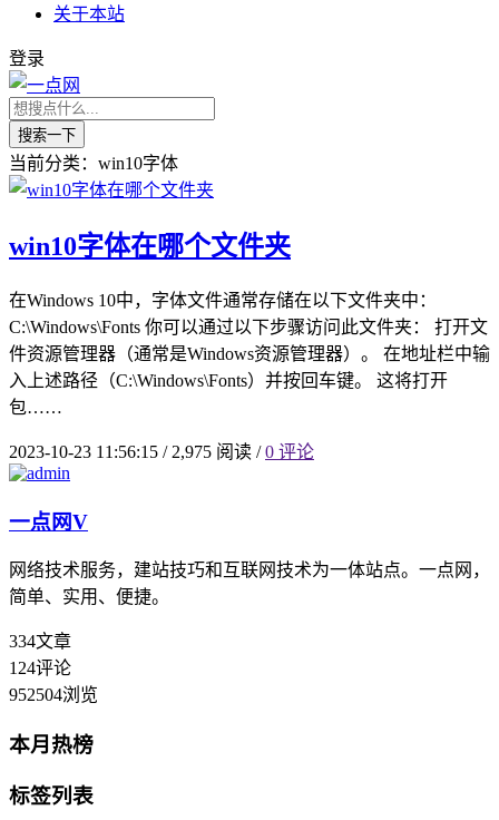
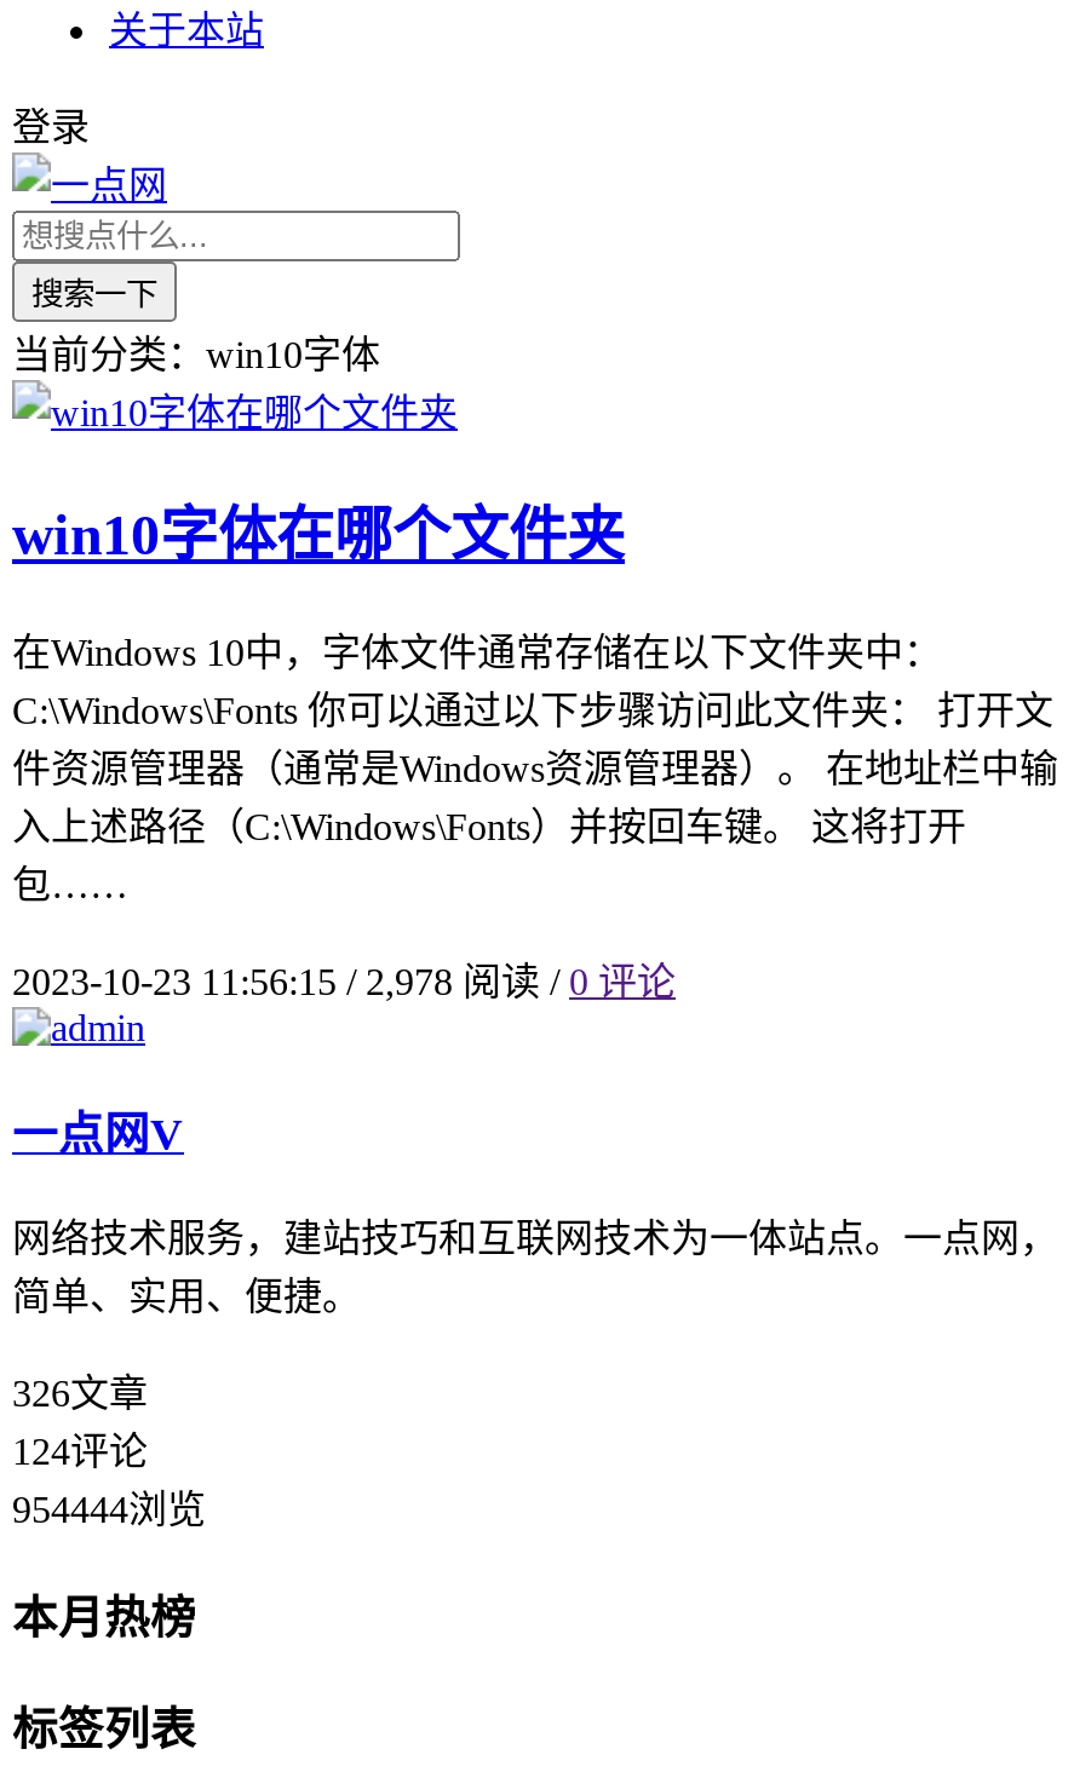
- 2023-10-23 11:56:15 / 2,975 阅读 / 0 评论
+ 2023-10-23 11:56:15 / 2,978 阅读 / 0 评论

- 334文章
+ 326文章

- 952504浏览
+ 954444浏览
